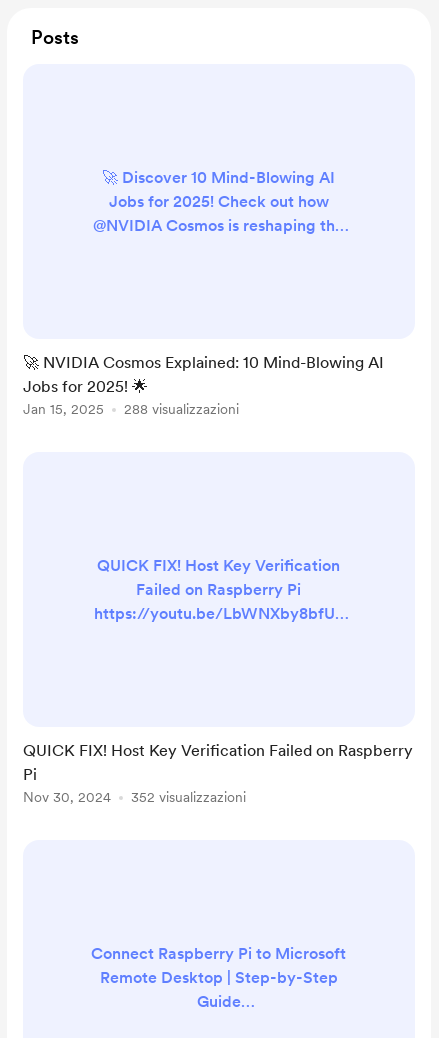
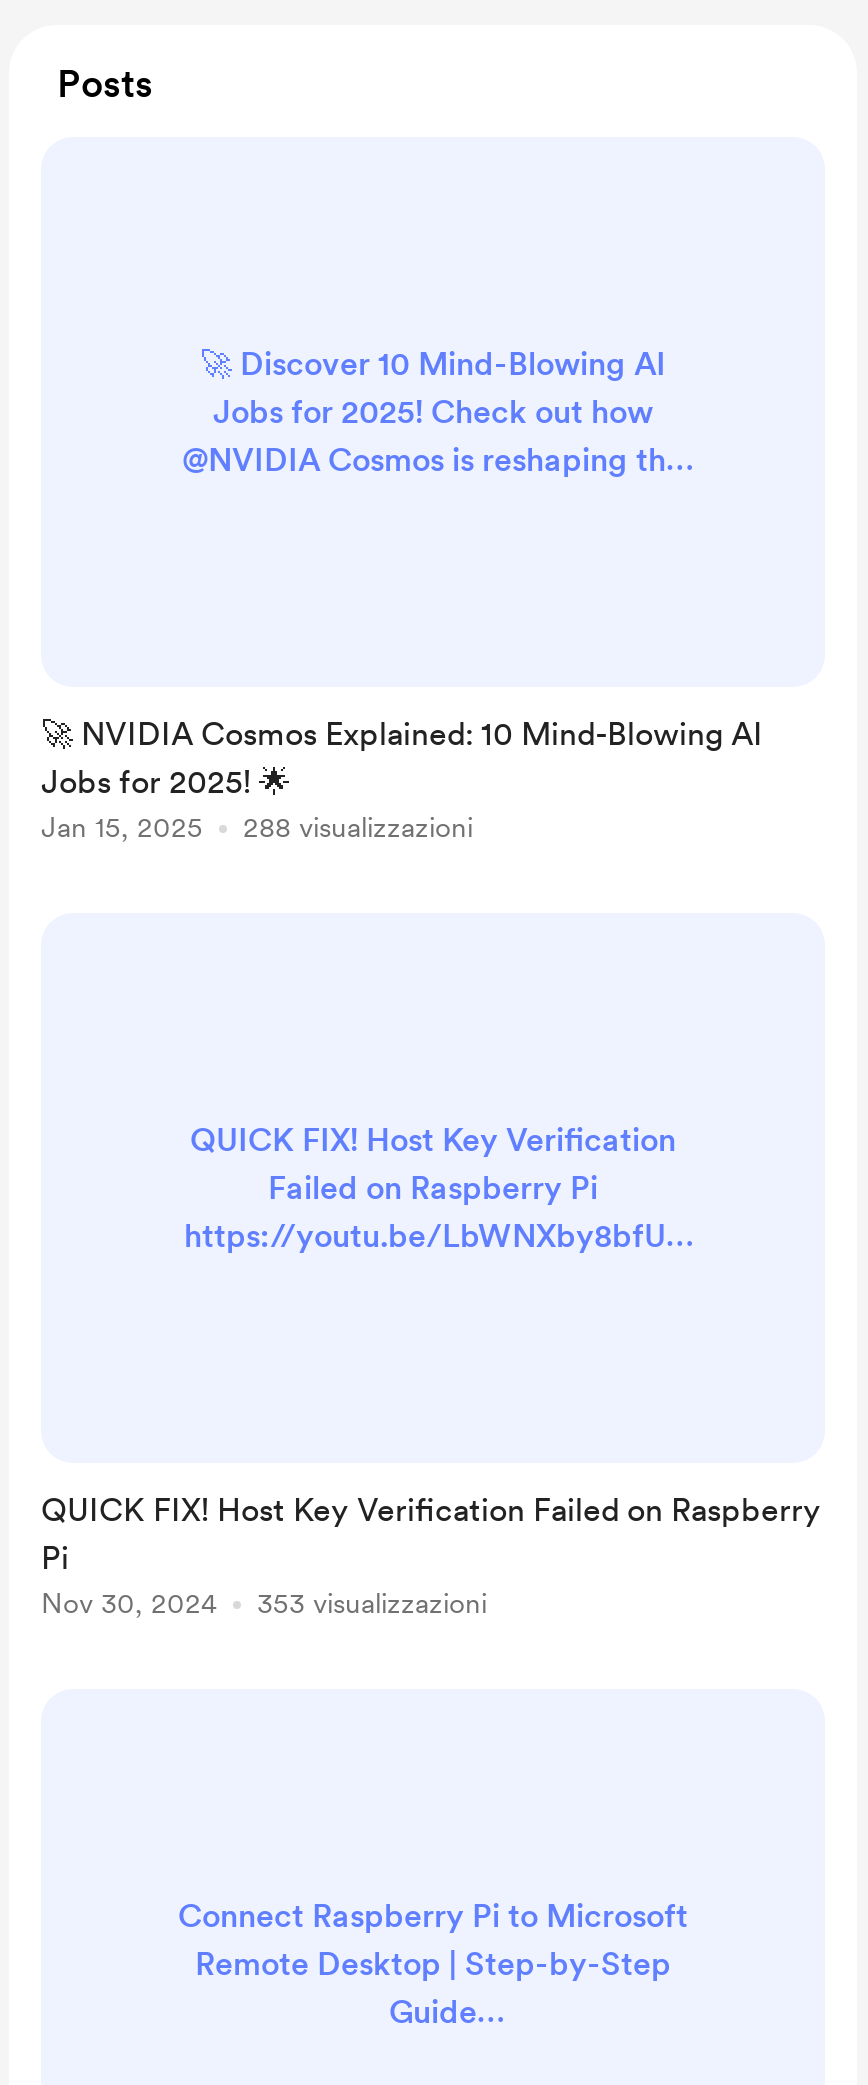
- 352 visualizzazioni
+ 353 visualizzazioni
